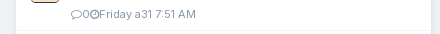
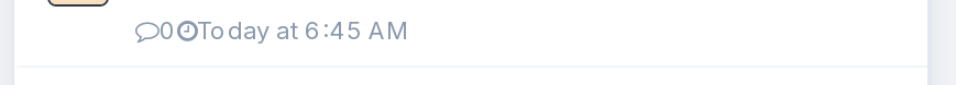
- 0 Friday a31 7:51 AM
+ 0 Today at 6:45 AM
